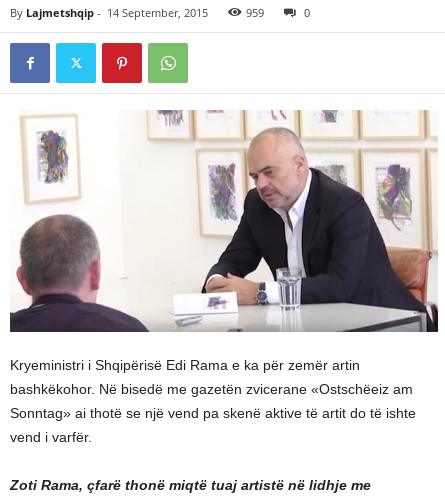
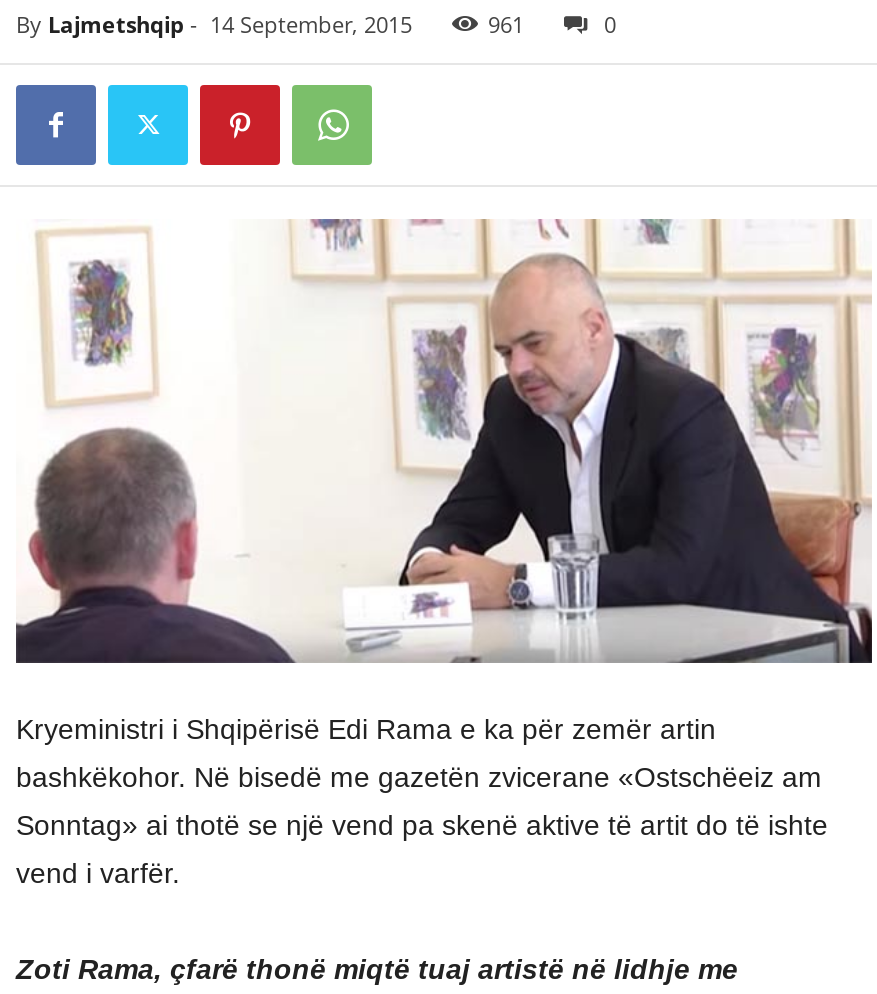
- 959
+ 961
